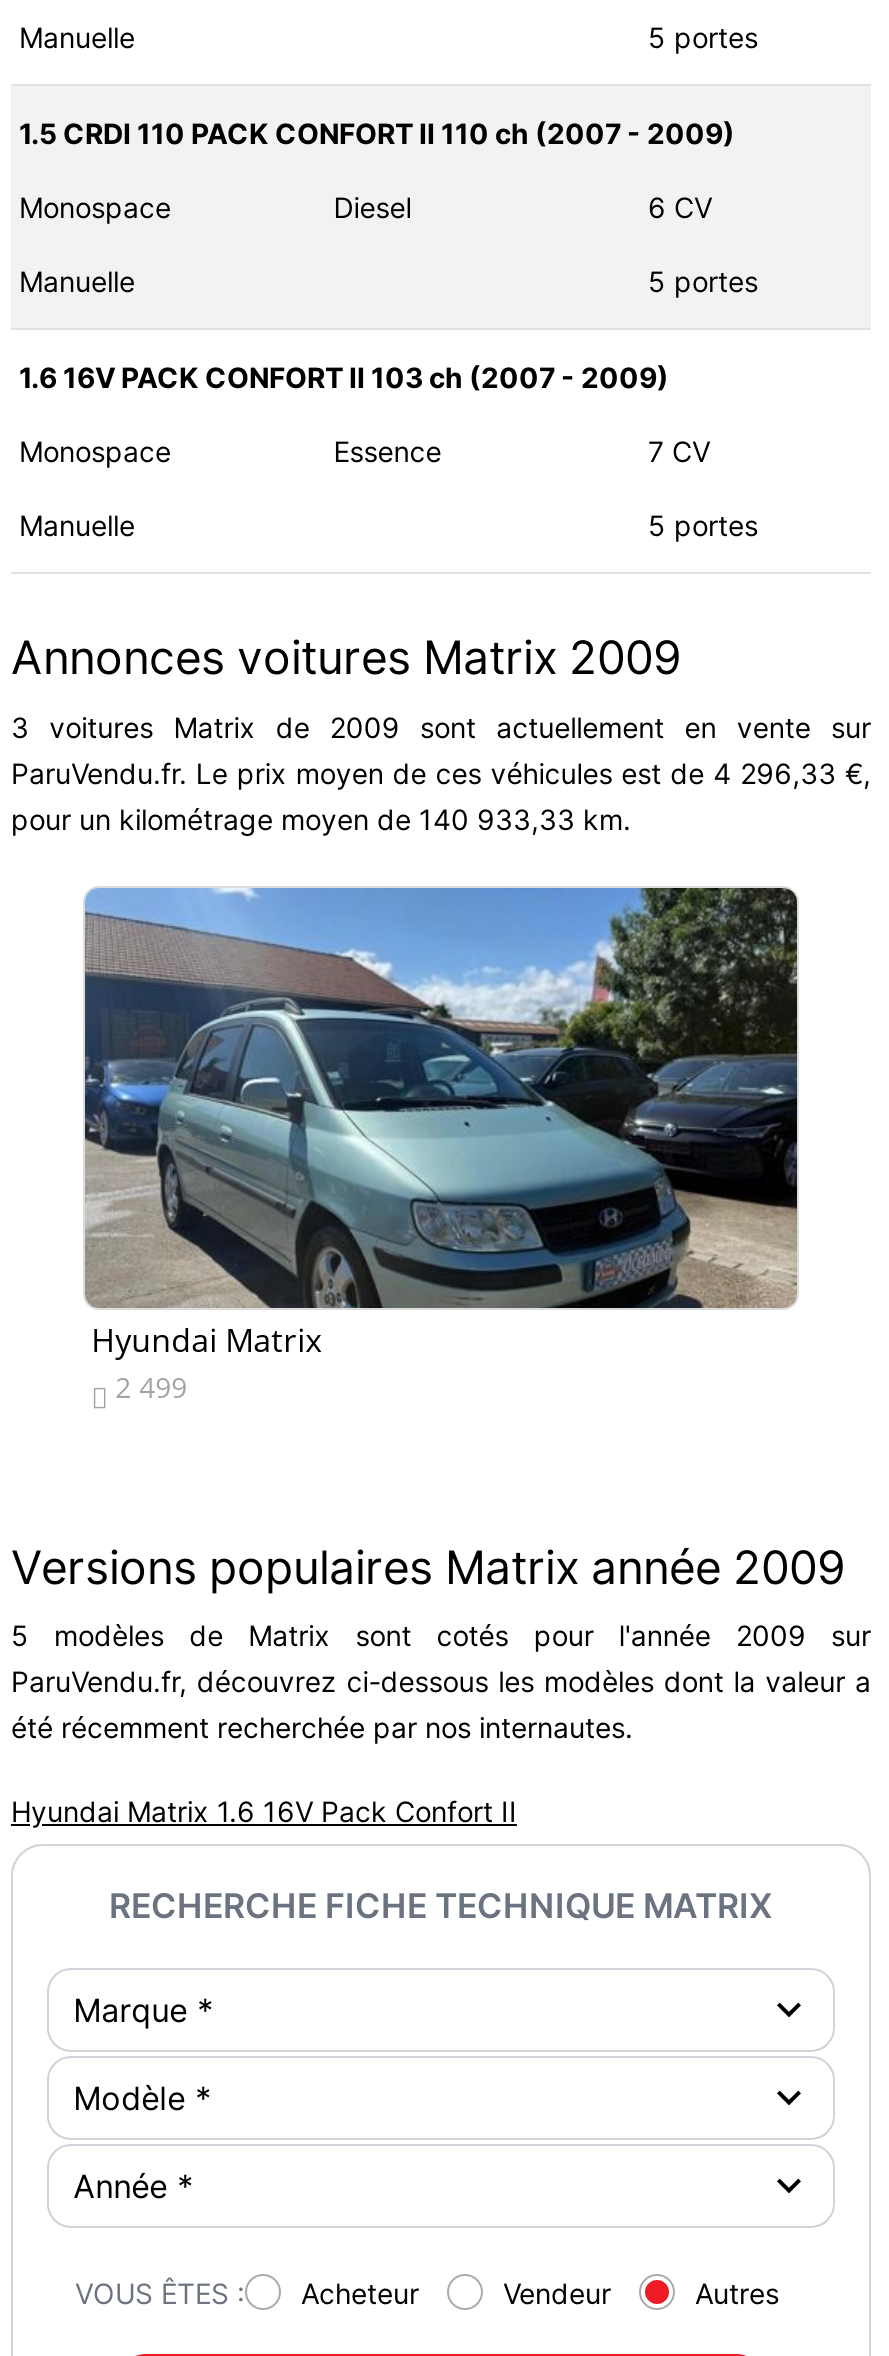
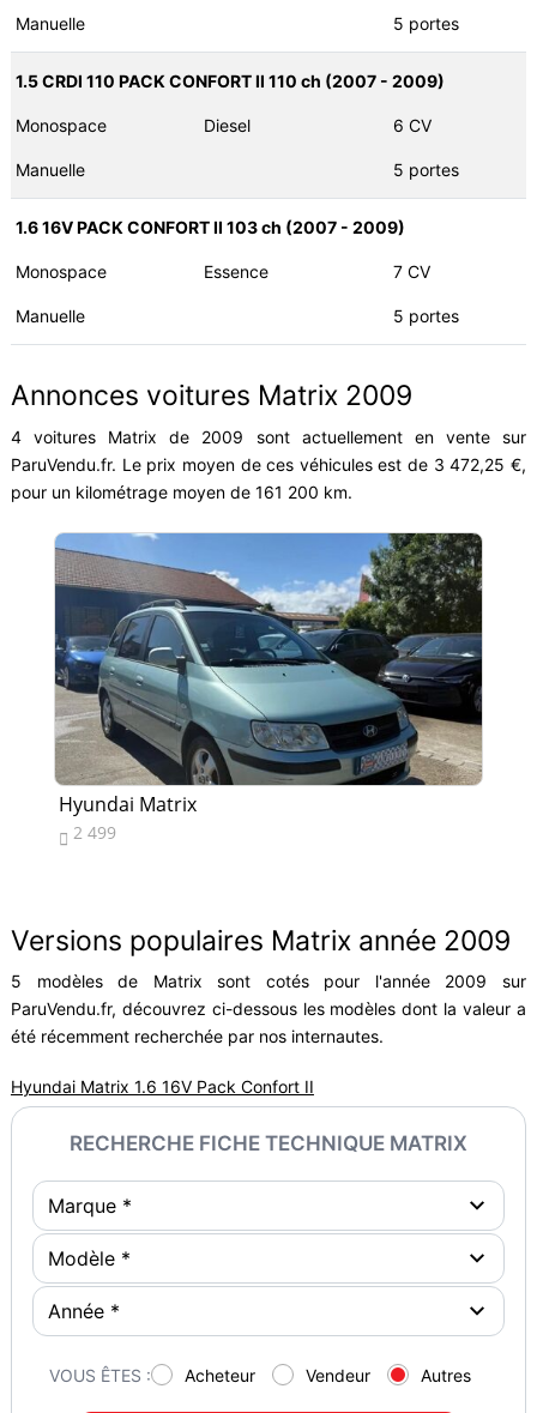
- 3 voitures Matrix de 2009 sont actuellement en vente sur
+ 4 voitures Matrix de 2009 sont actuellement en vente sur

- ParuVendu.fr. Le prix moyen de ces véhicules est de 4 296,33 €,
+ ParuVendu.fr. Le prix moyen de ces véhicules est de 3 472,25 €,

- pour un kilométrage moyen de 140 933,33 km.
+ pour un kilométrage moyen de 161 200 km.
